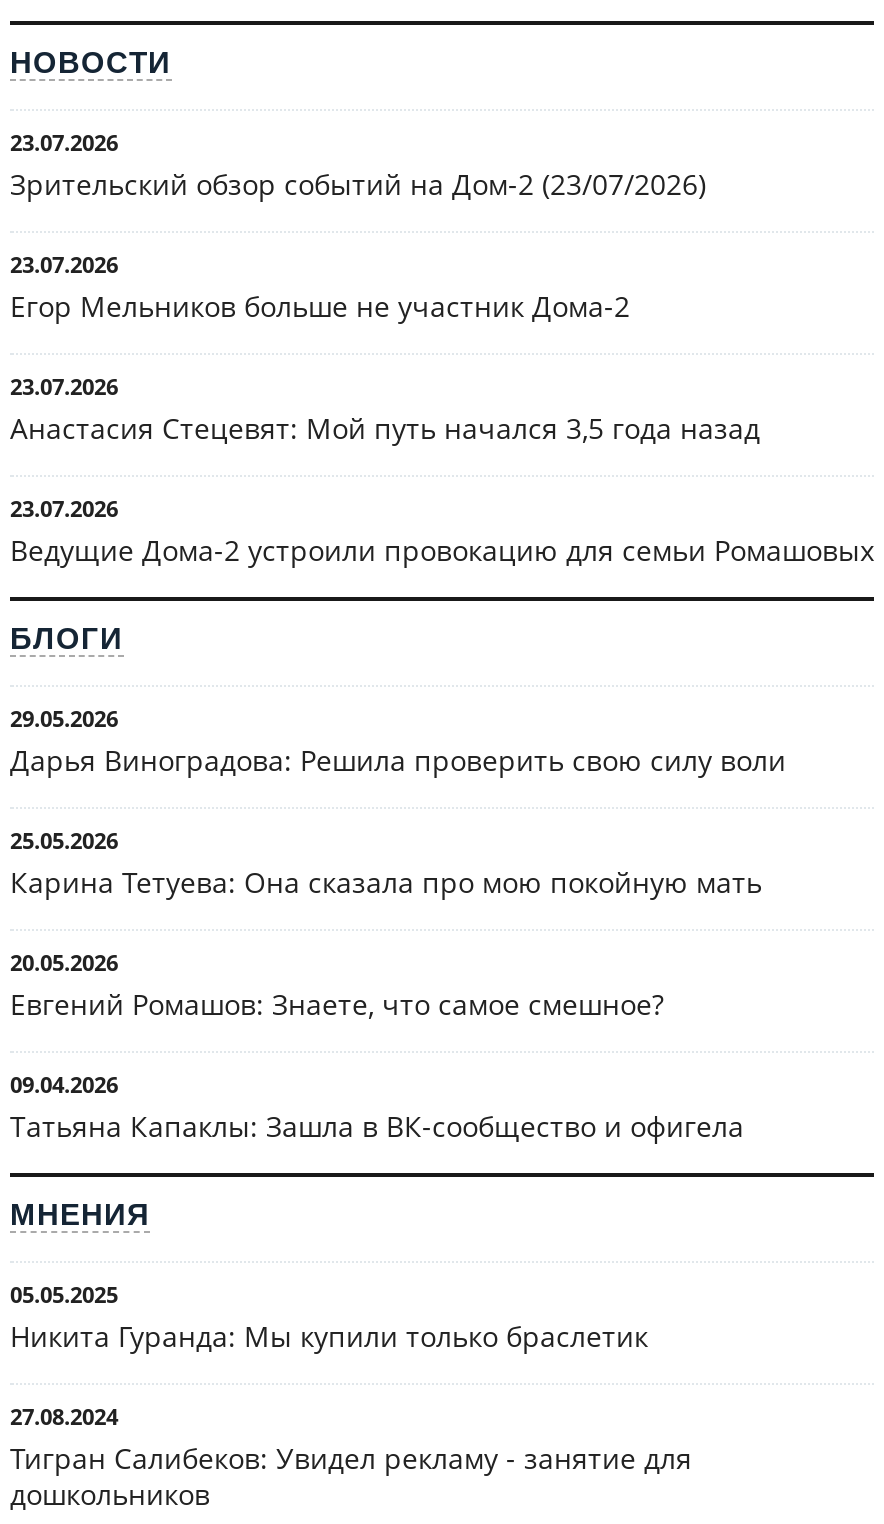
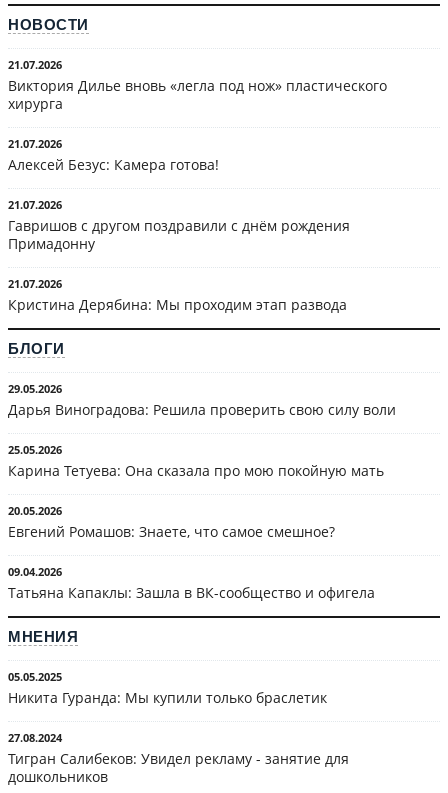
- 23.07.2026
- Зрительский обзор событий на Дом-2 (23/07/2026)
+ 21.07.2026
+ Виктория Дилье вновь «легла под нож» пластического
+ хирурга

- 23.07.2026
- Егор Мельников больше не участник Дома-2
+ 21.07.2026
+ Алексей Безус: Камера готова!

- 23.07.2026
- Анастасия Стецевят: Мой путь начался 3,5 года назад
+ 21.07.2026
+ Гавришов с другом поздравили с днём рождения
+ Примадонну

- 23.07.2026
- Ведущие Дома-2 устроили провокацию для семьи Ромашовых
+ 21.07.2026
+ Кристина Дерябина: Мы проходим этап развода
